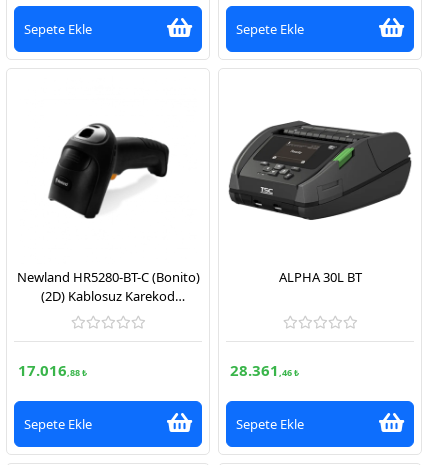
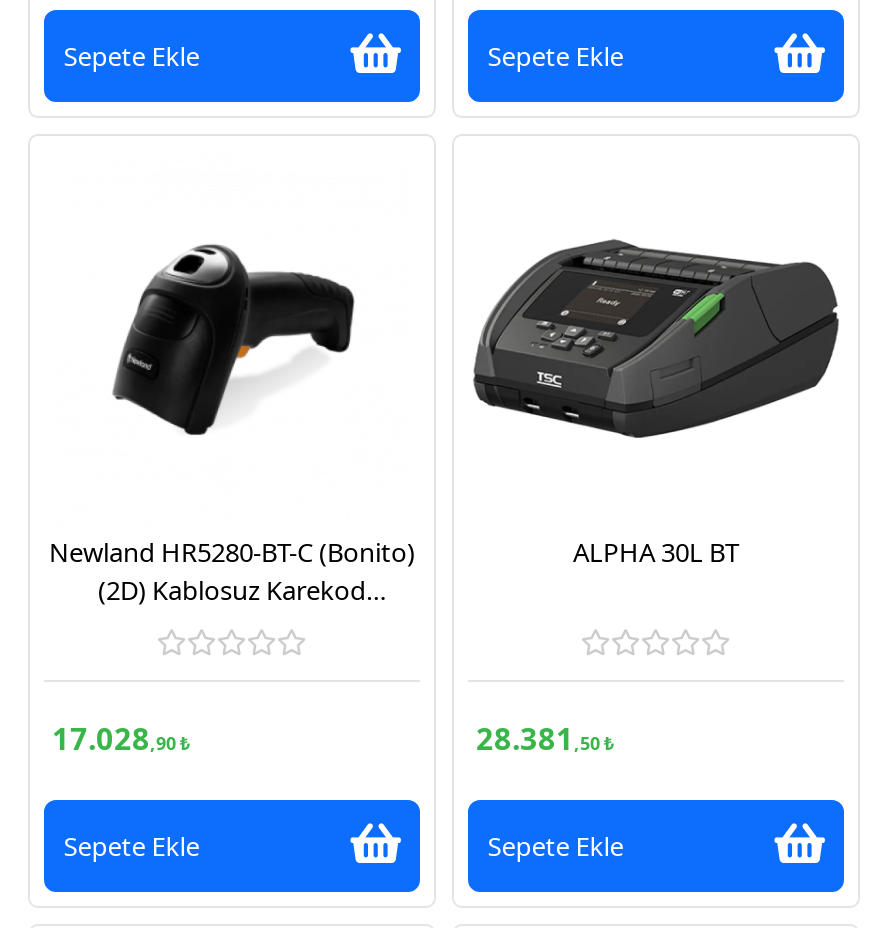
- 17.016,88 ₺
+ 17.028,90 ₺

- 28.361,46 ₺
+ 28.381,50 ₺
